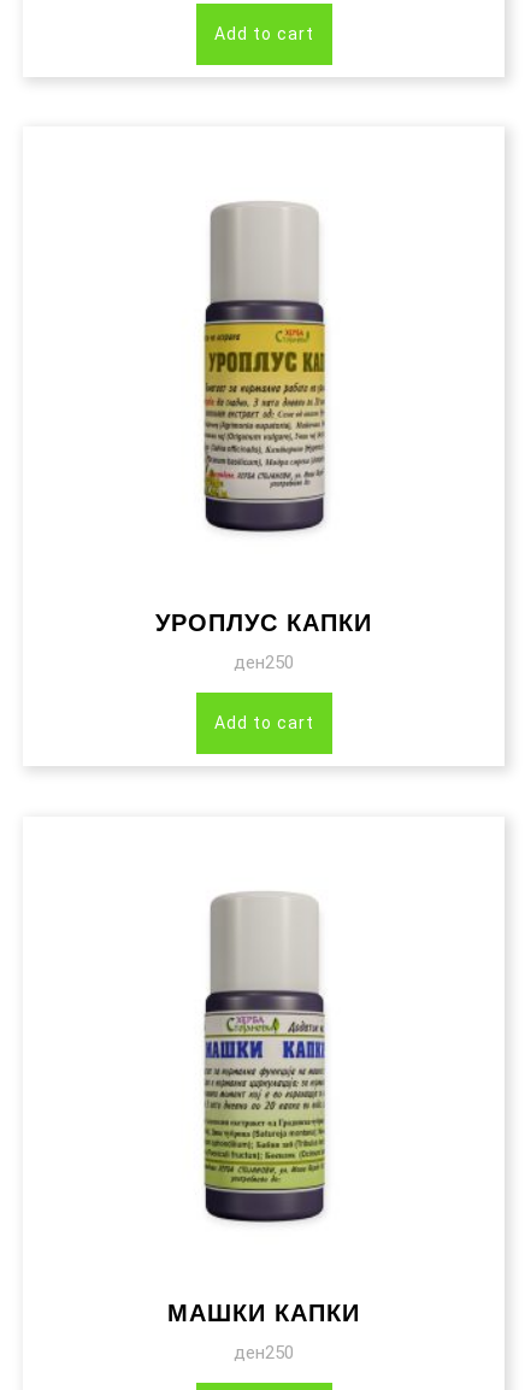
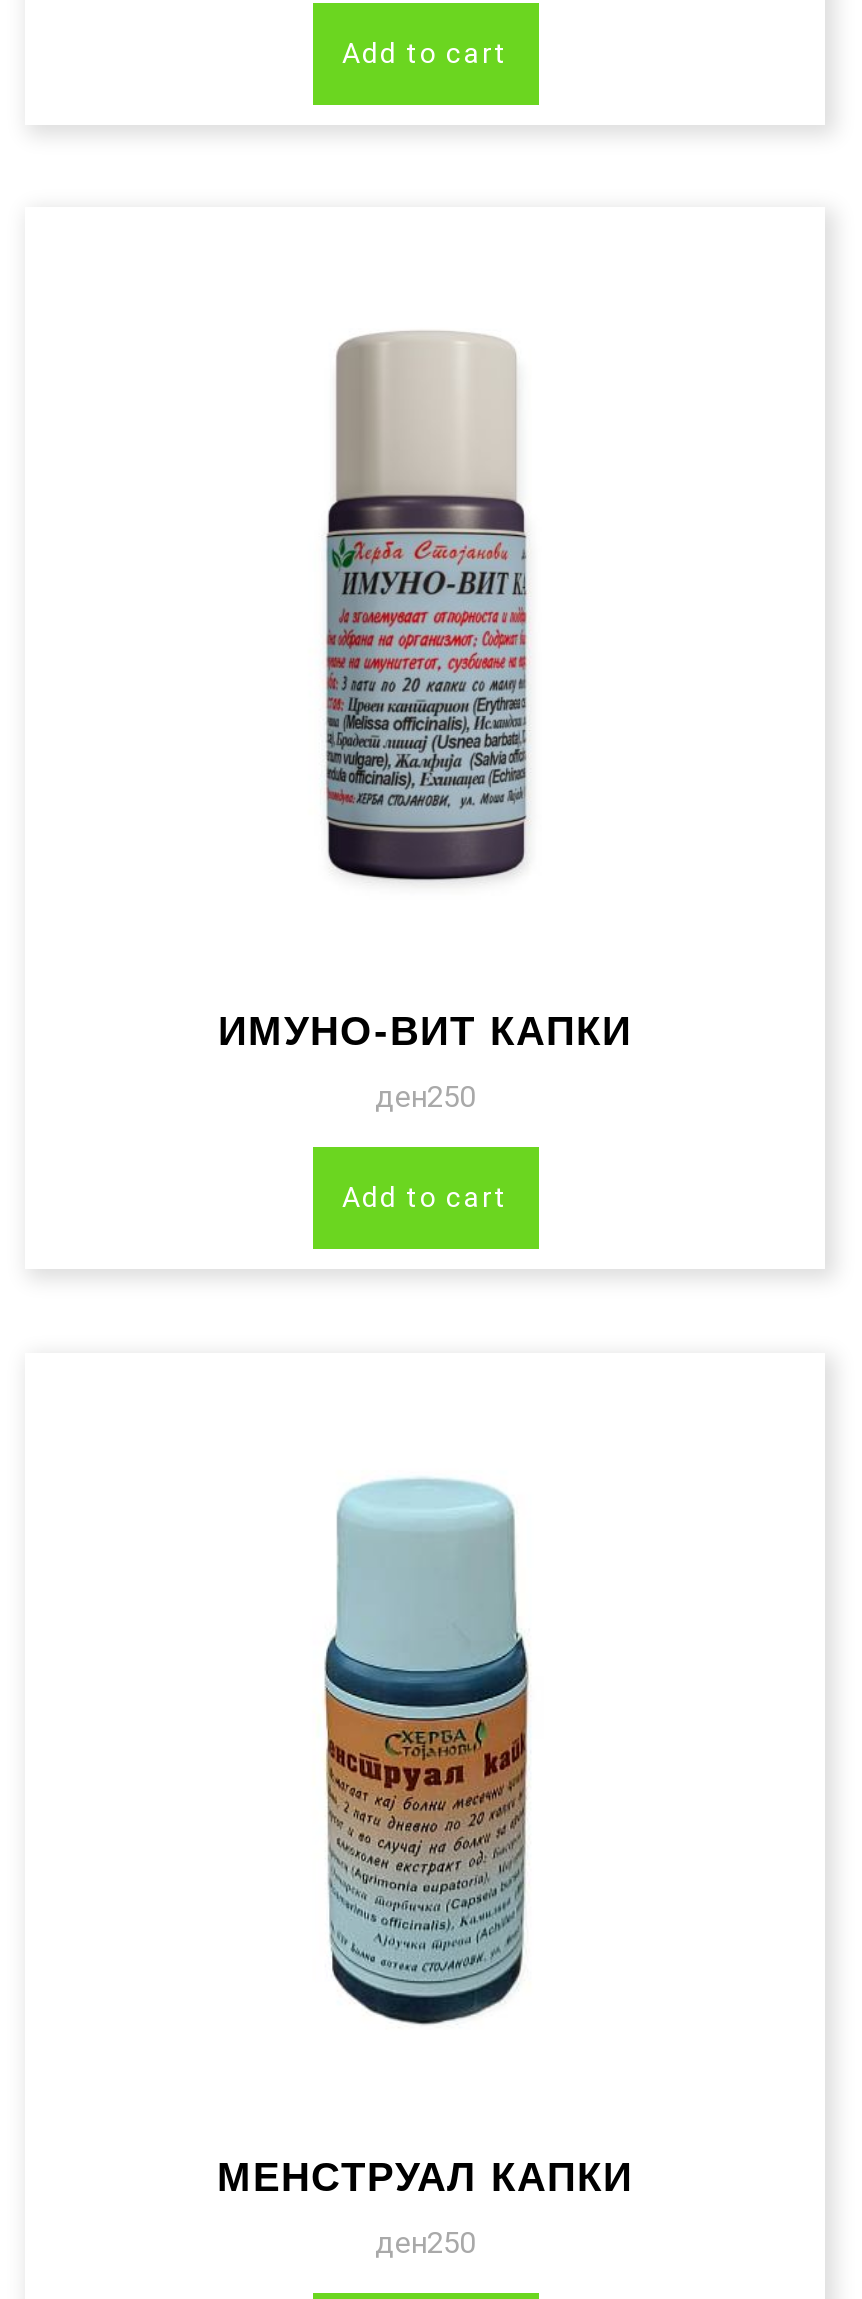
- [image]
+ [image]

- УРОПЛУС КАПКИ
+ ИМУНО-ВИТ КАПКИ

- [image]
+ [image]

- МАШКИ КАПКИ
+ МЕНСТРУАЛ КАПКИ
